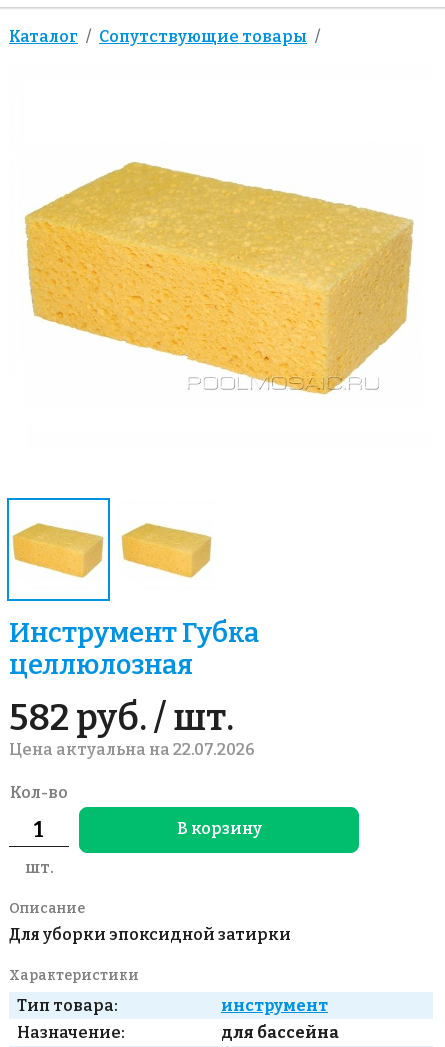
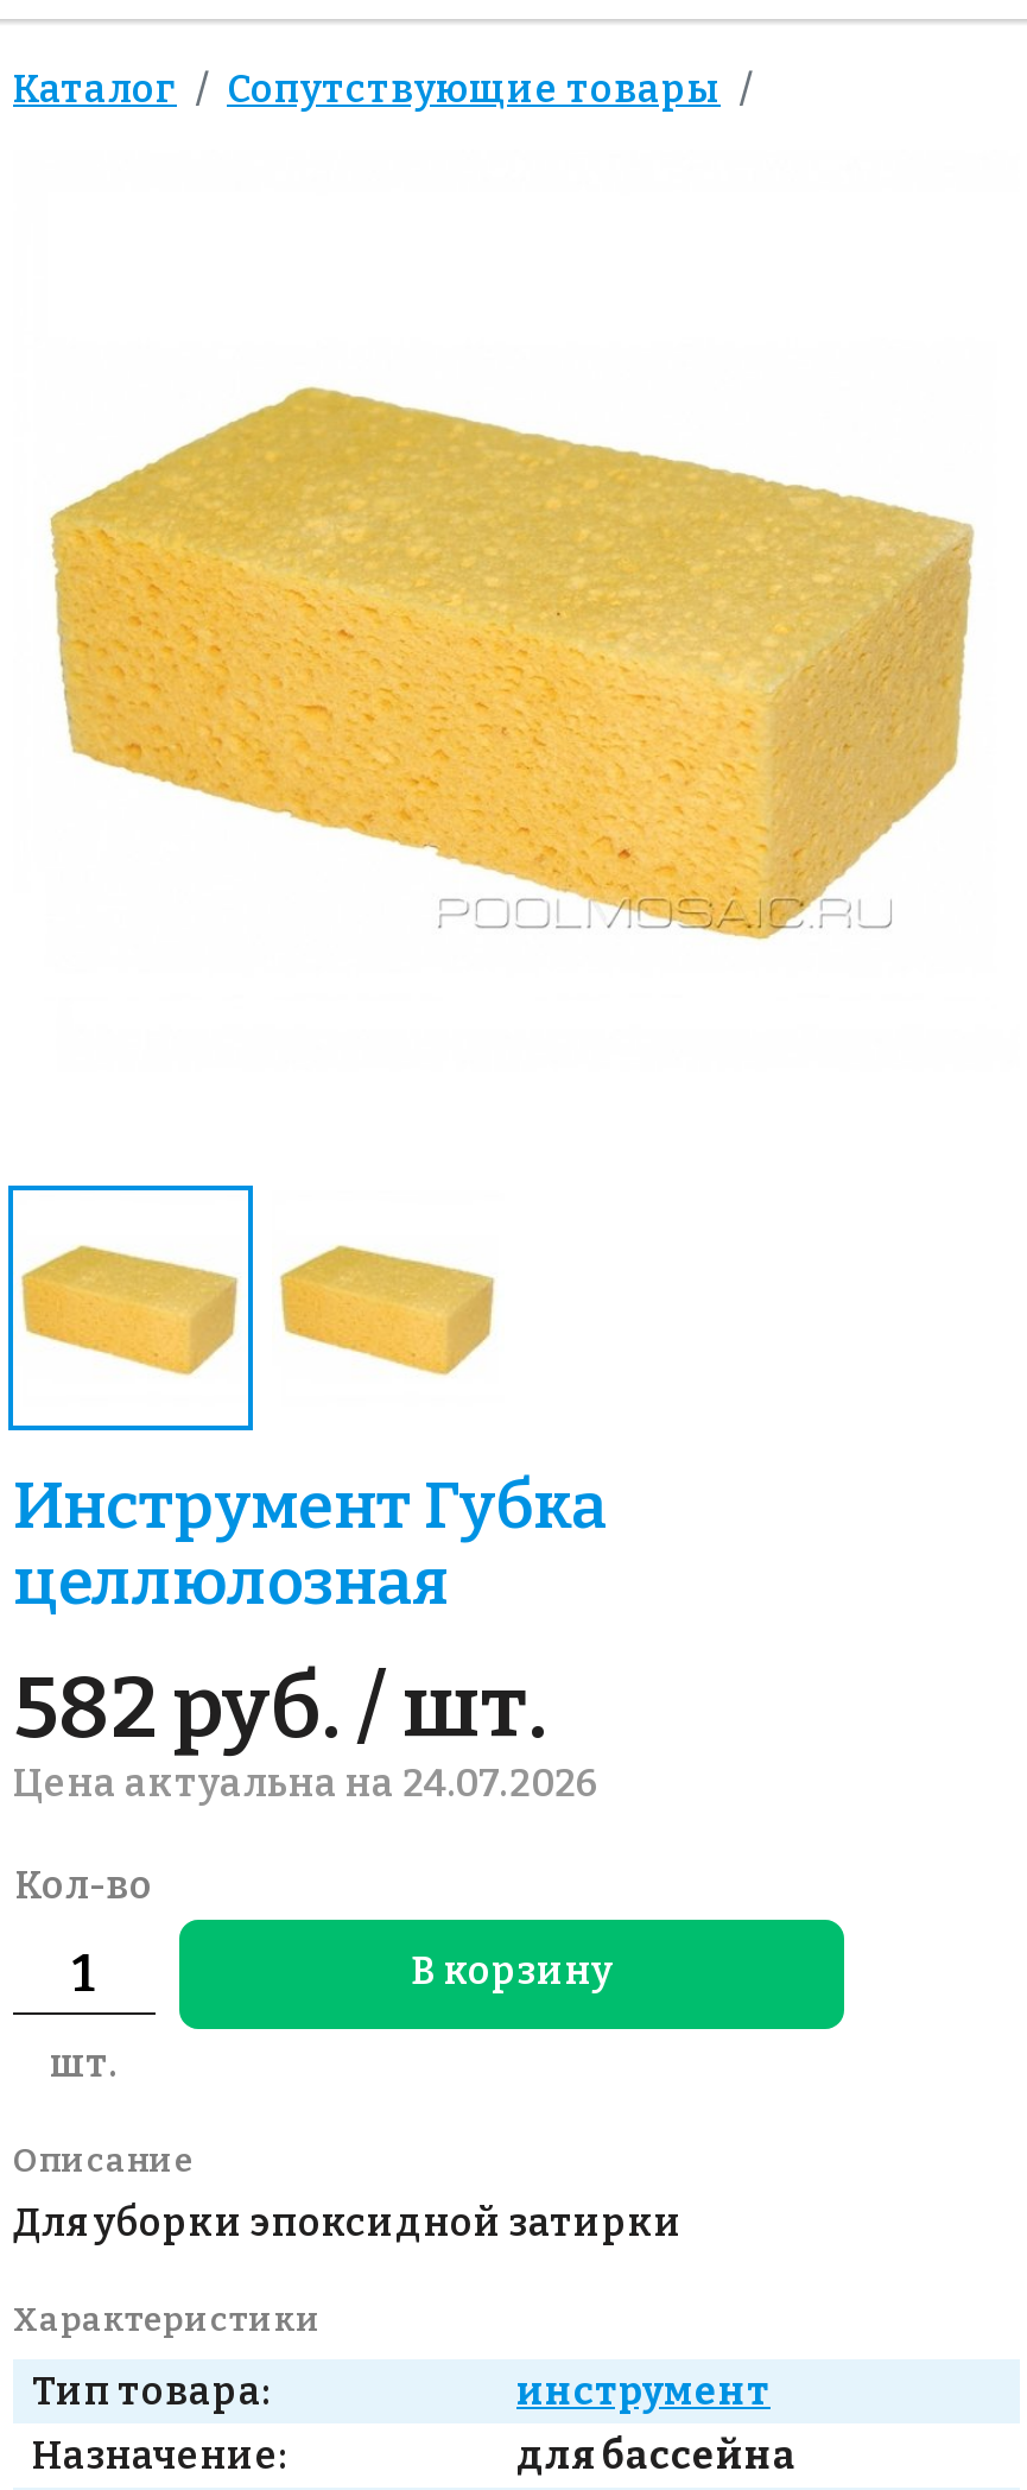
- Цена актуальна на 22.07.2026
+ Цена актуальна на 24.07.2026
